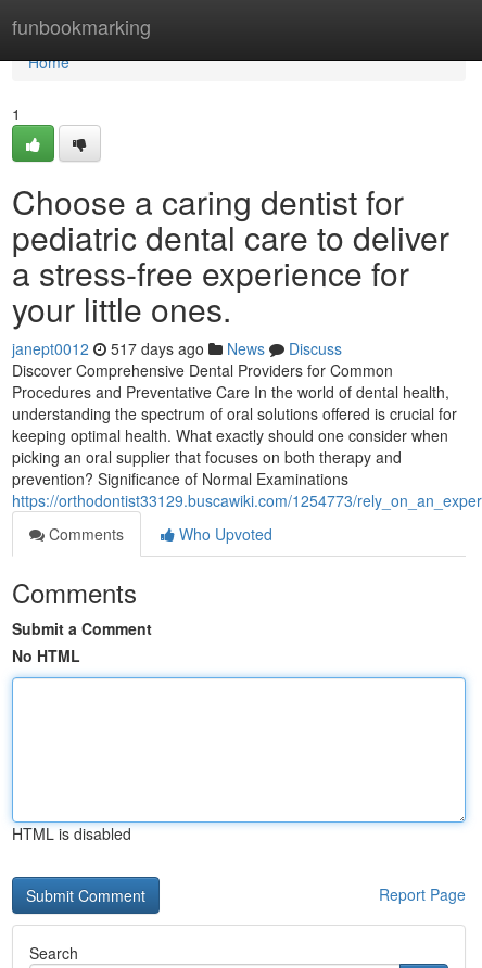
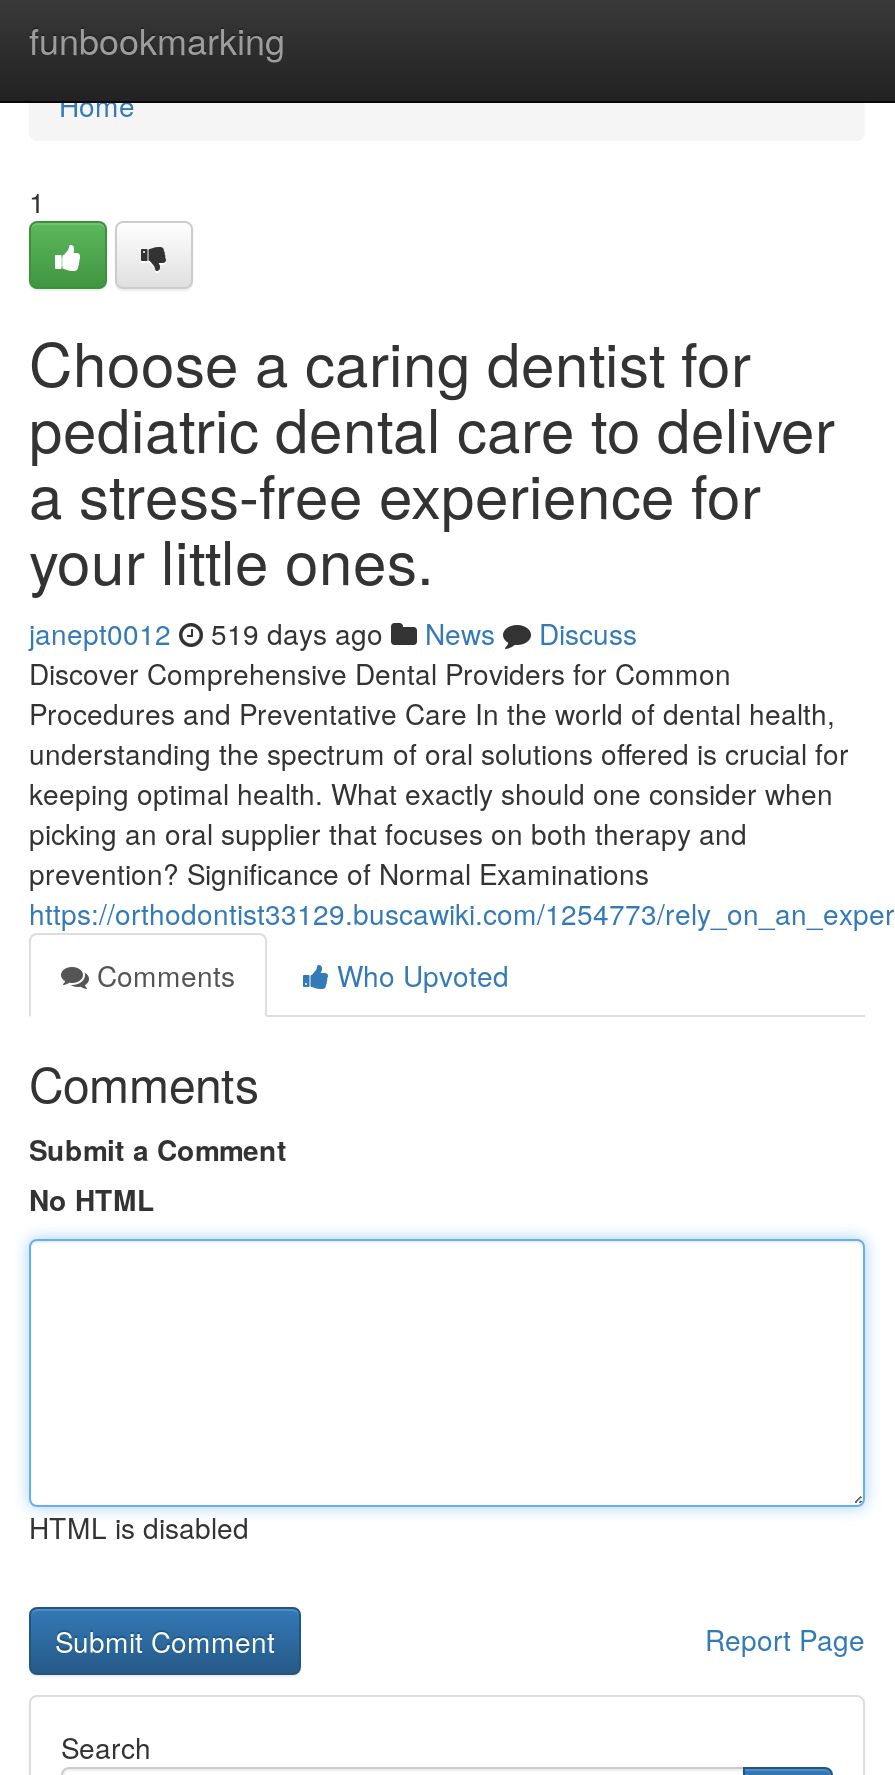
- janept0012 517 days ago News Discuss
+ janept0012 519 days ago News Discuss
